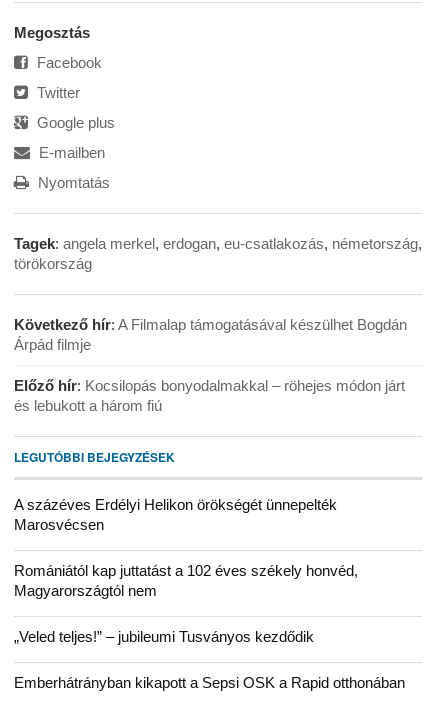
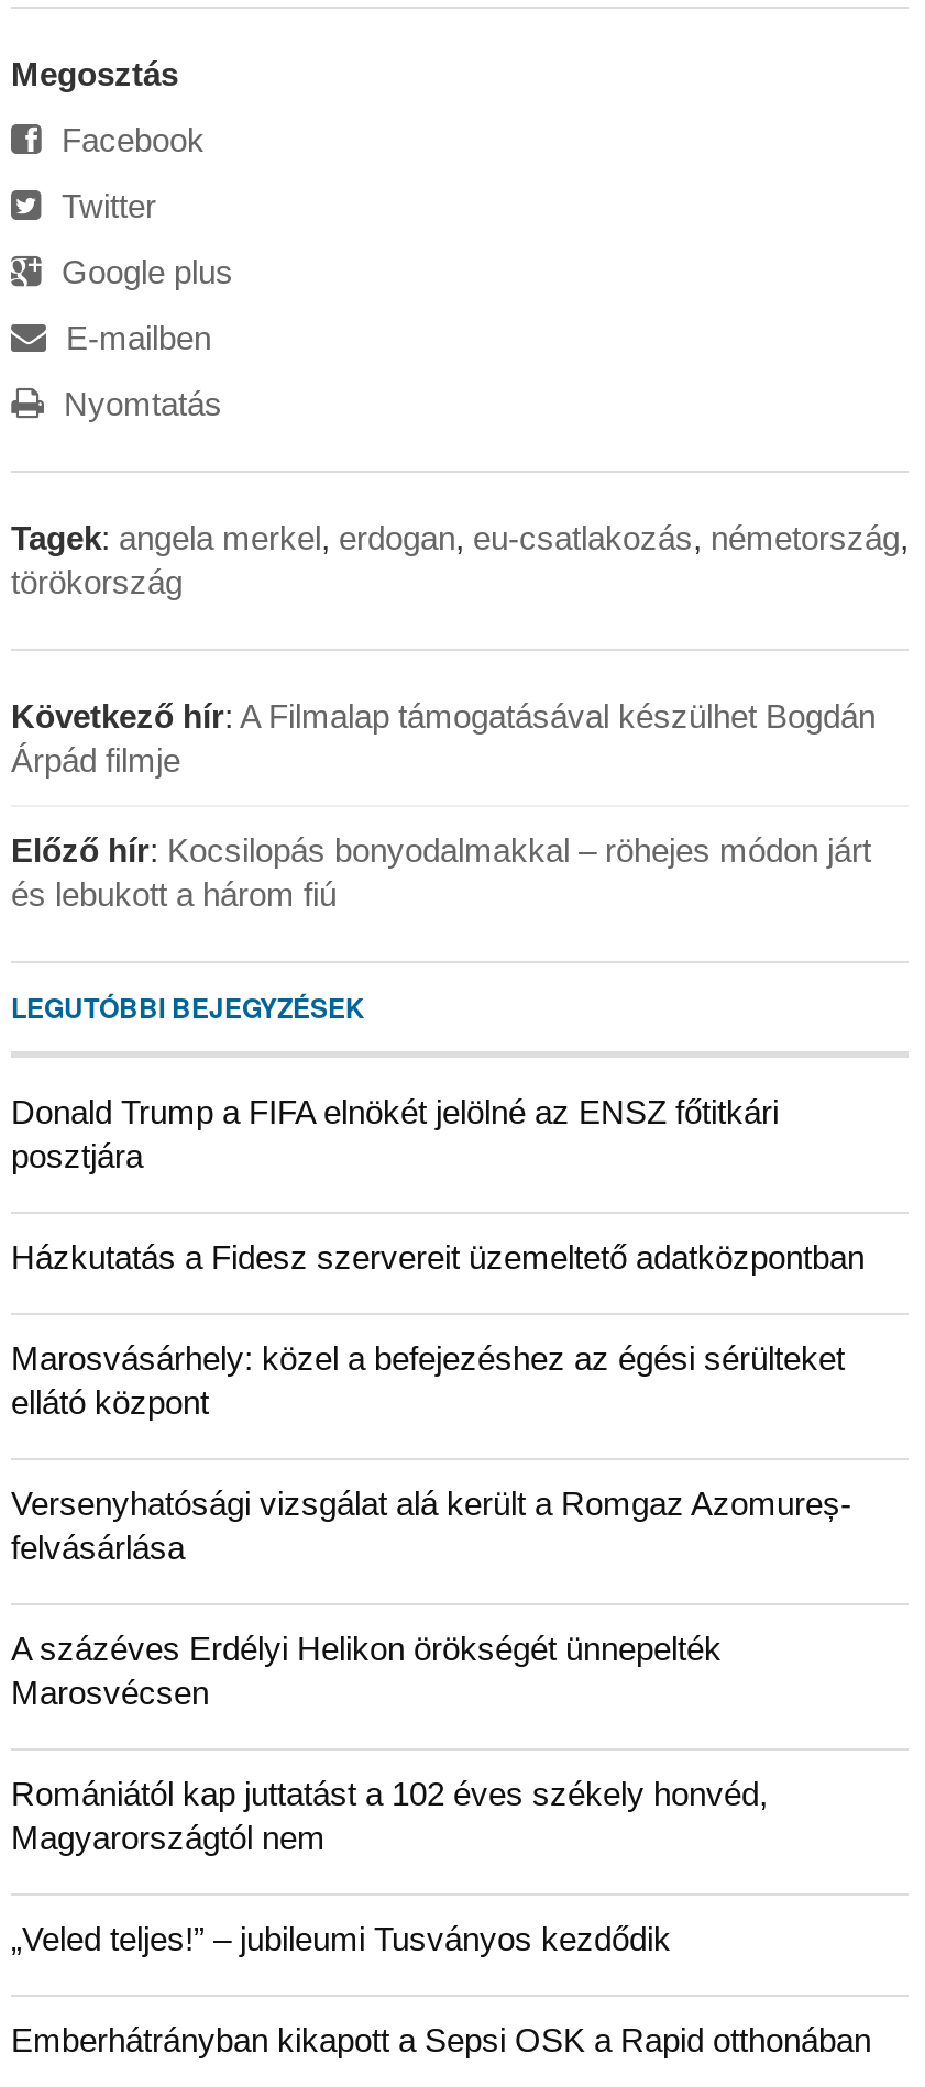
+ Donald Trump a FIFA elnökét jelölné az ENSZ főtitkári
+ posztjára
+ Házkutatás a Fidesz szervereit üzemeltető adatközpontban
+ Marosvásárhely: közel a befejezéshez az égési sérülteket
+ ellátó központ
+ Versenyhatósági vizsgálat alá került a Romgaz Azomureș-
+ felvásárlása
